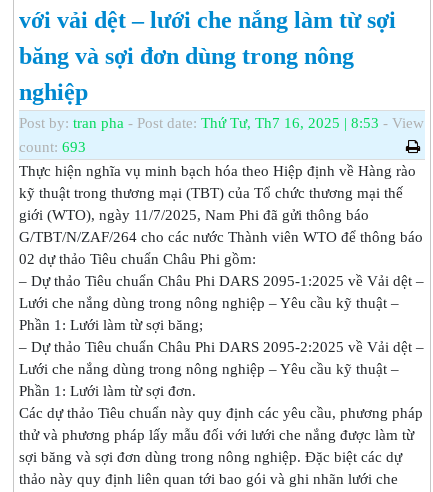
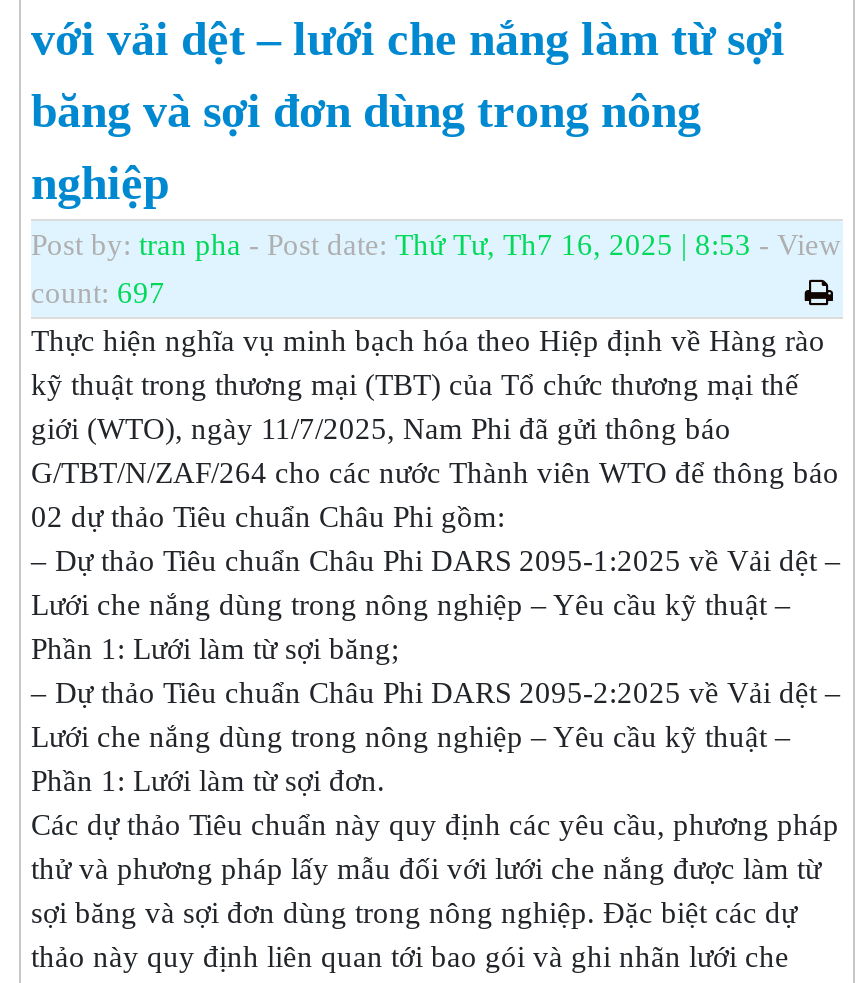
- count: 693
+ count: 697
